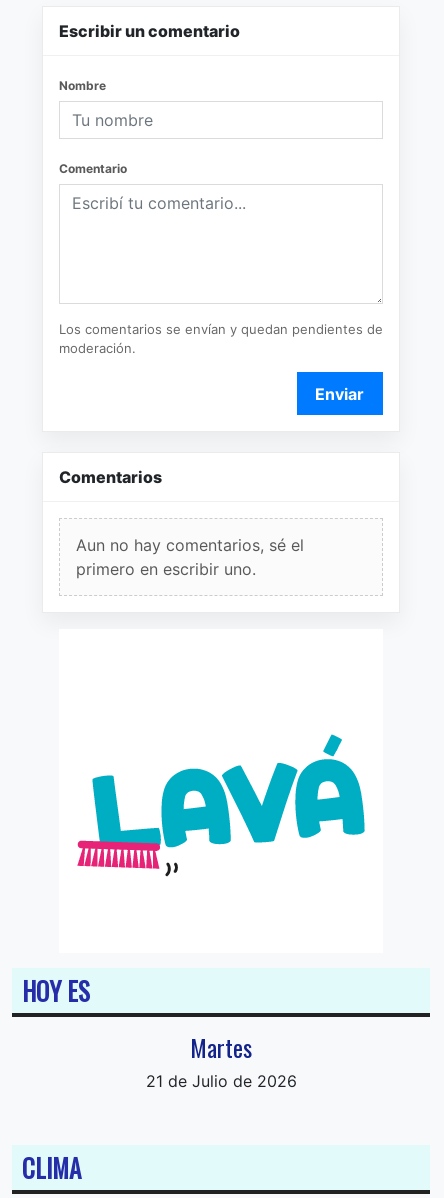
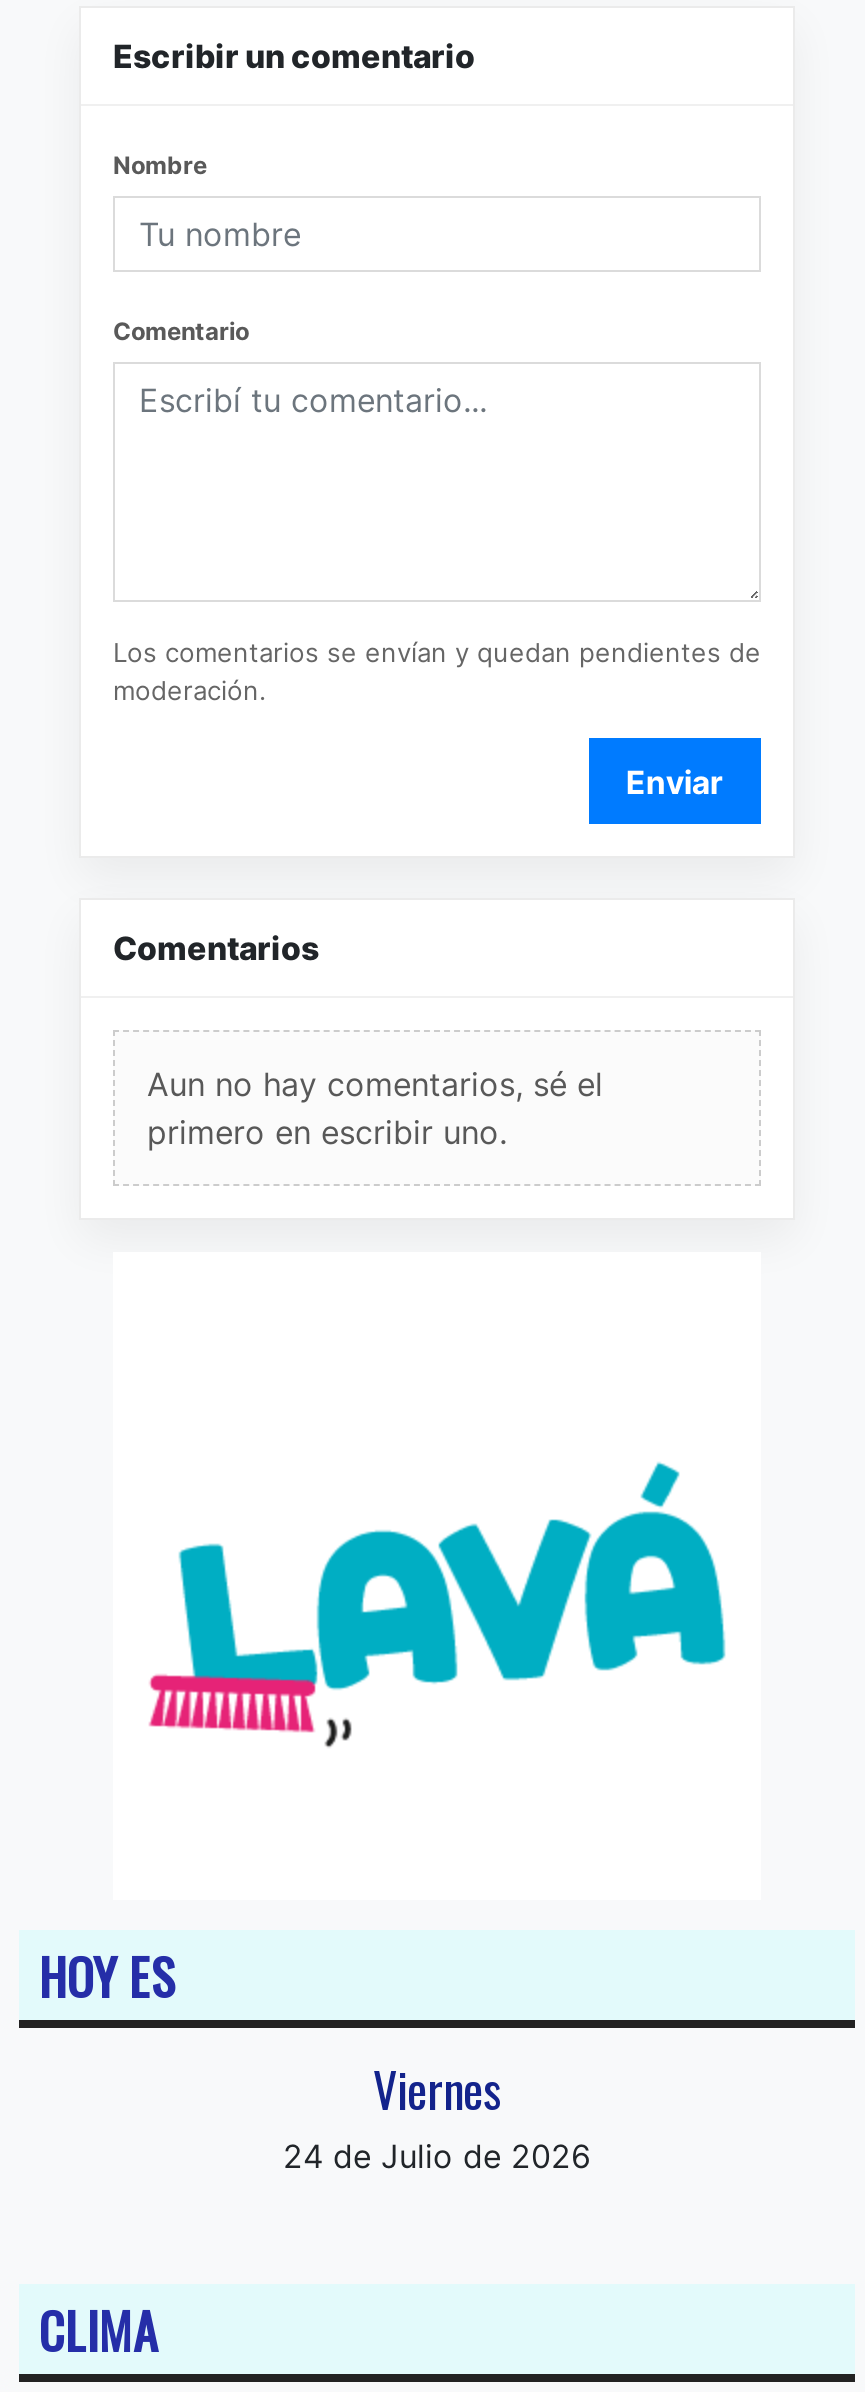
- Martes
- 21 de Julio de 2026
+ Viernes
+ 24 de Julio de 2026
